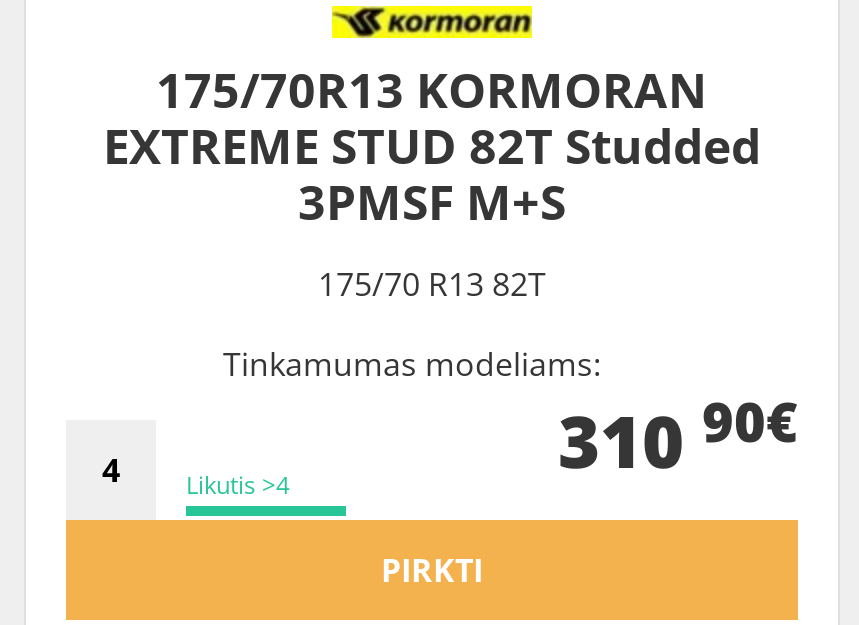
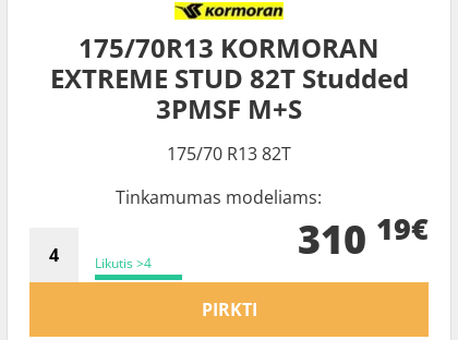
- 310 90€
+ 310 19€
